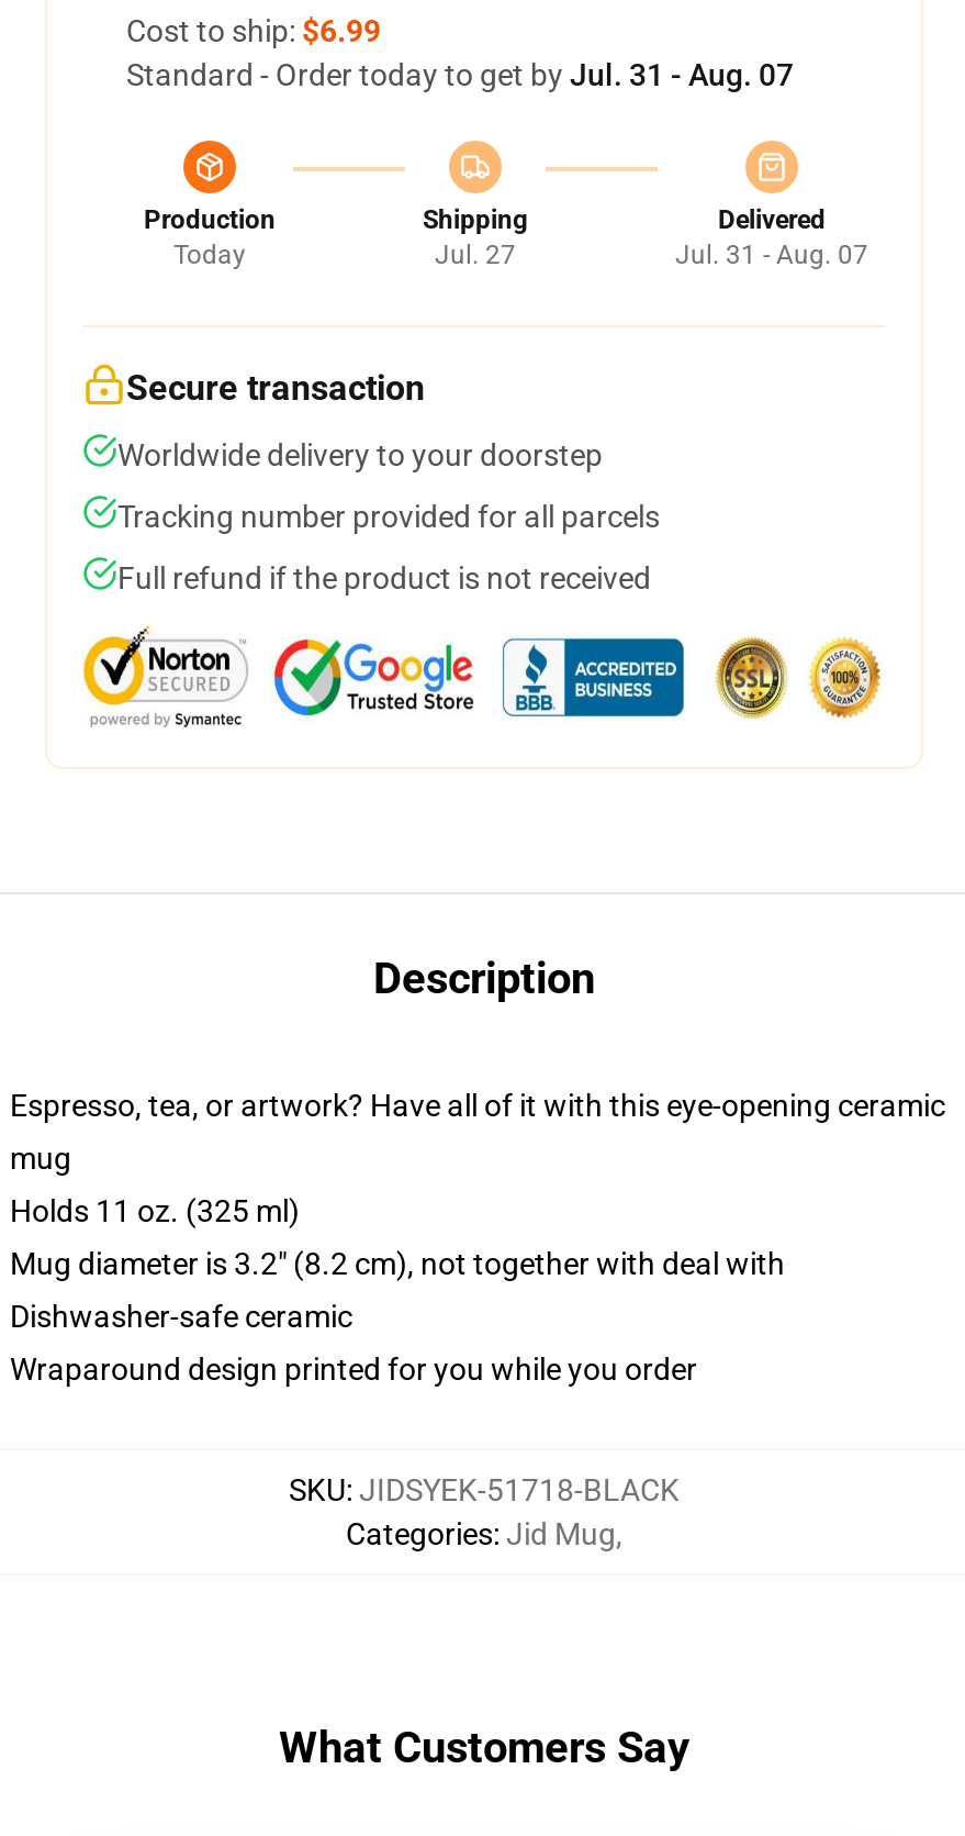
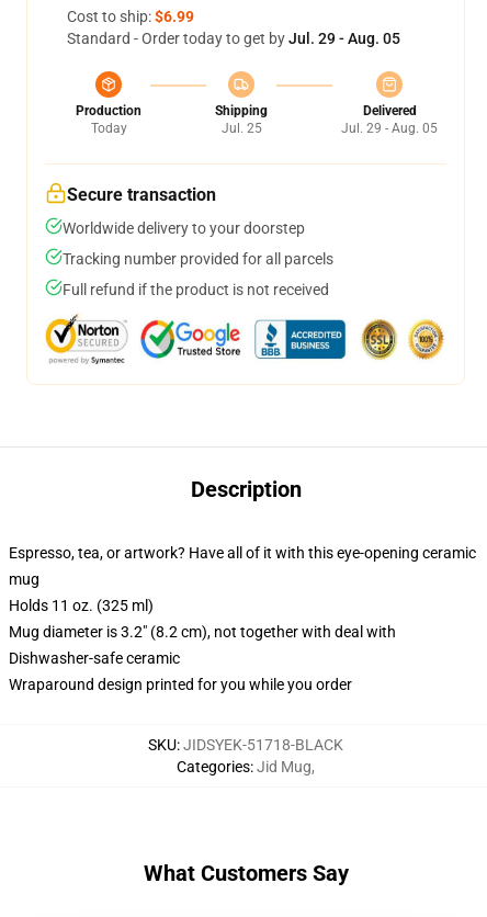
- Standard - Order today to get by Jul. 31 - Aug. 07
+ Standard - Order today to get by Jul. 29 - Aug. 05

- Jul. 27
+ Jul. 25

- Jul. 31 - Aug. 07
+ Jul. 29 - Aug. 05
